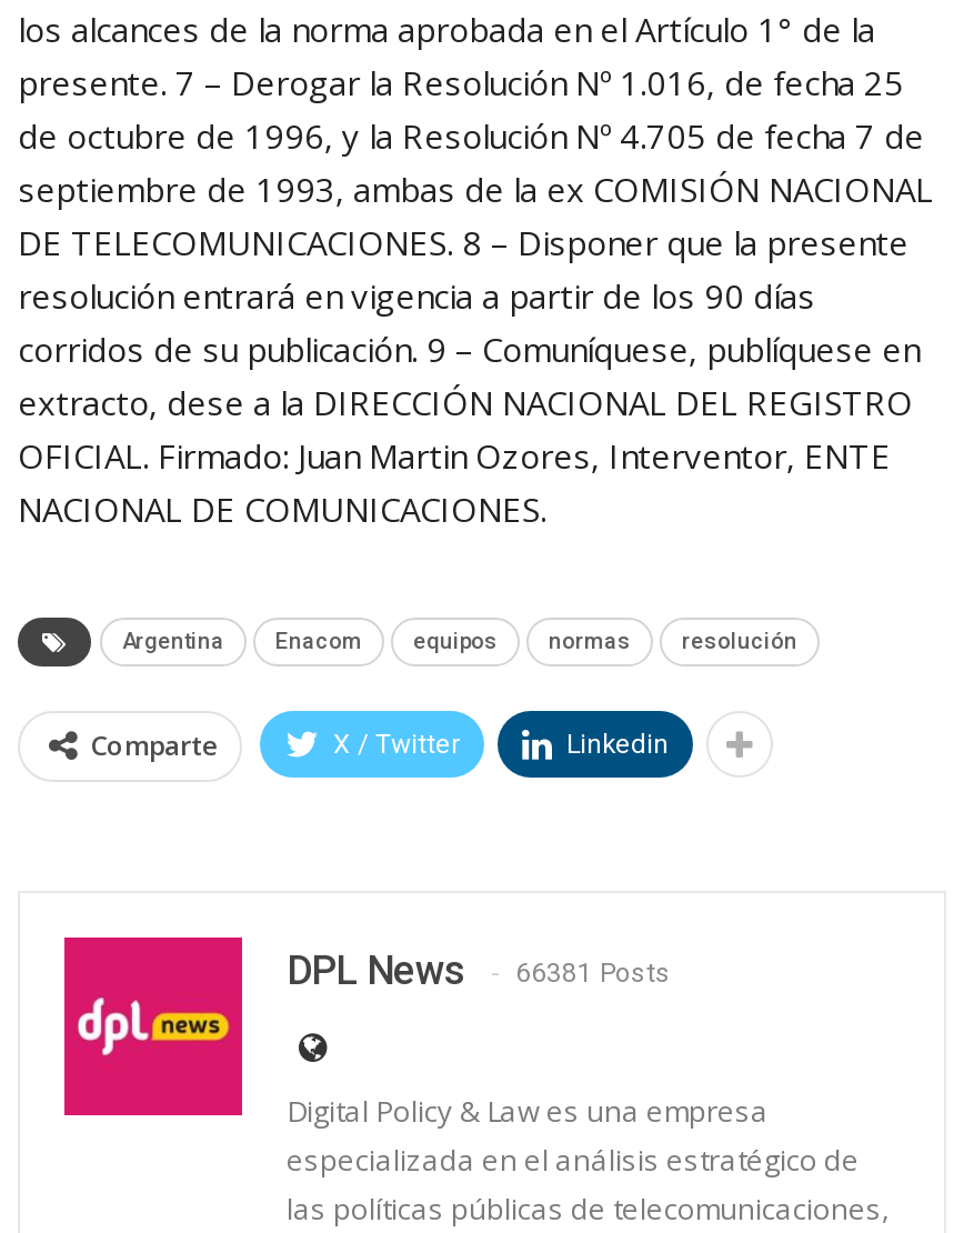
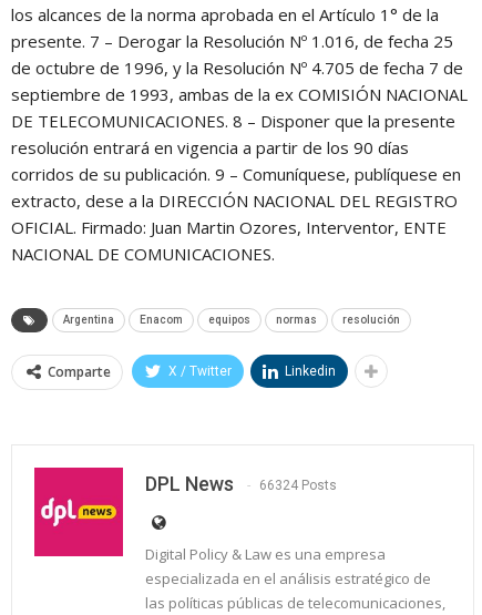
- DPL News 66381 Posts
+ DPL News 66324 Posts
